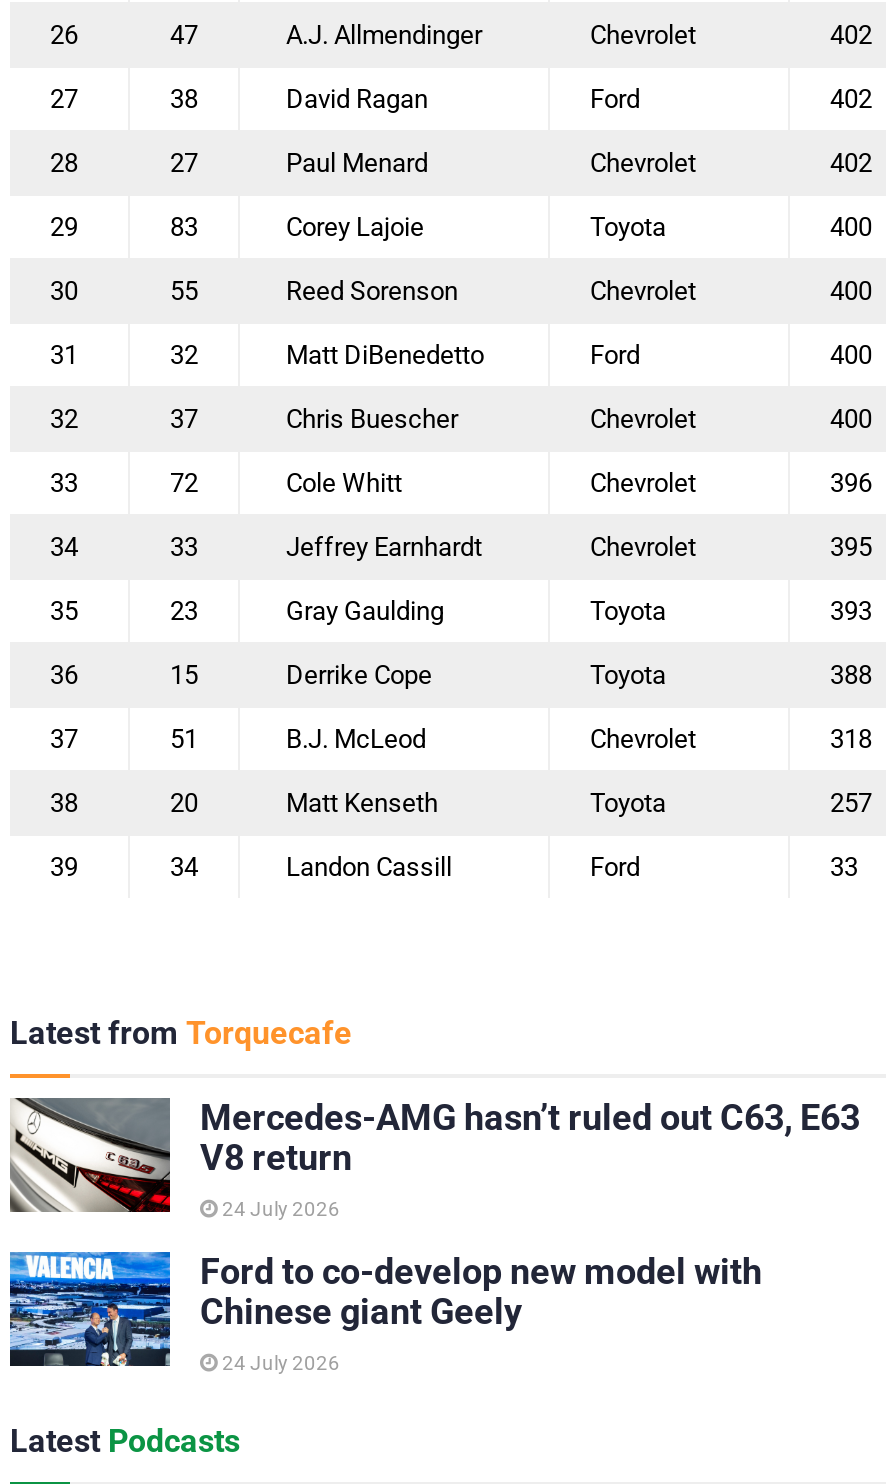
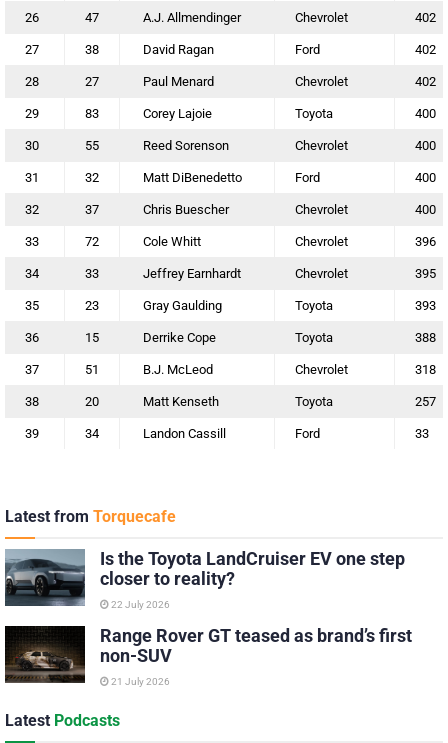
- [image]
- Mercedes-AMG hasn’t ruled out C63, E63
- V8 return
+ [image]
+ Is the Toyota LandCruiser EV one step
+ closer to reality?

- 24 July 2026
+ 22 July 2026

- [image]
- Ford to co-develop new model with
- Chinese giant Geely
+ [image]
+ Range Rover GT teased as brand’s first
+ non-SUV

- 24 July 2026
+ 21 July 2026
